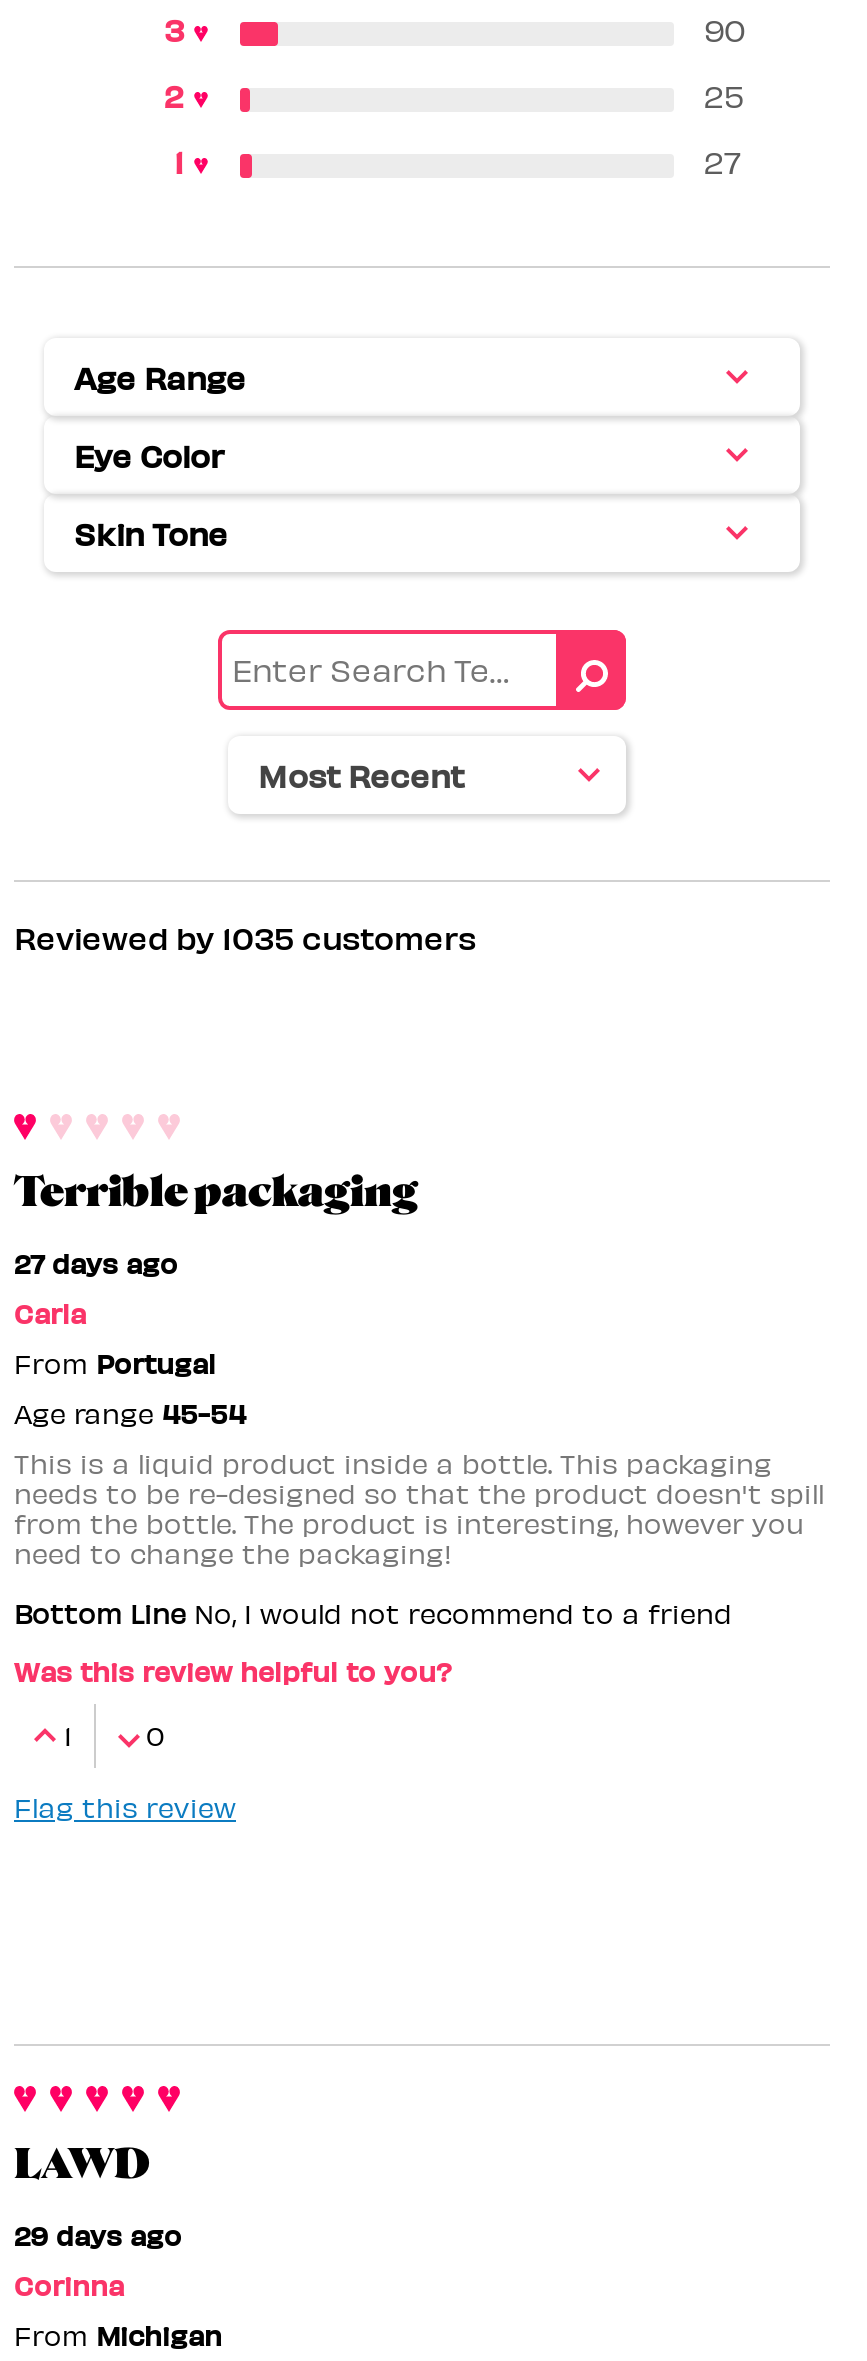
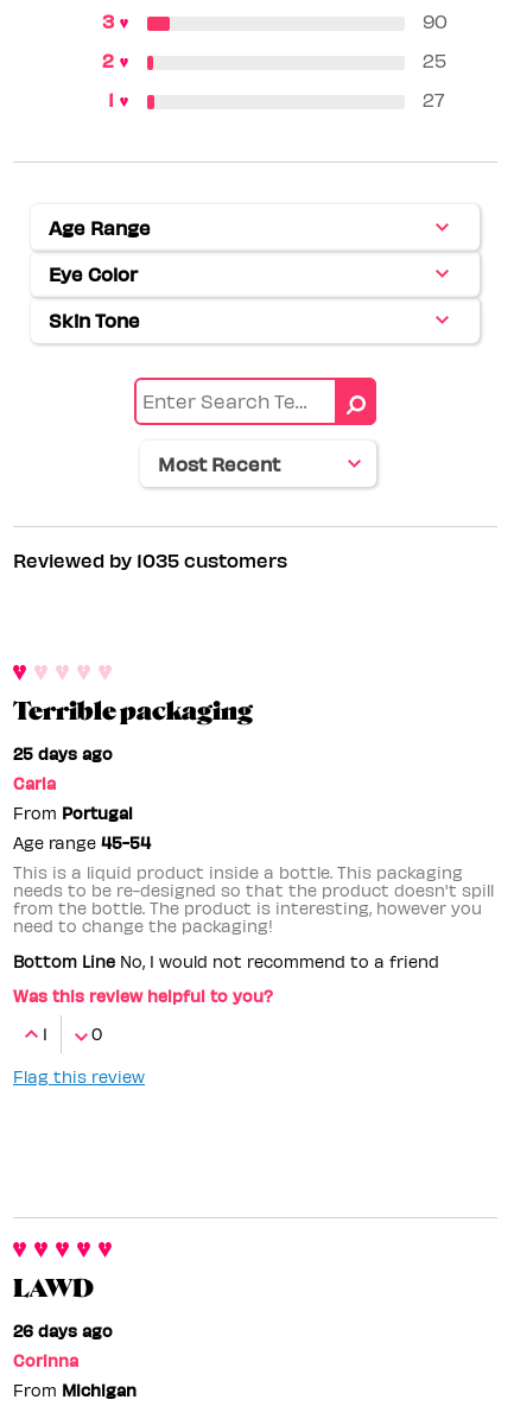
- 27 days ago
+ 25 days ago

- 29 days ago
+ 26 days ago
